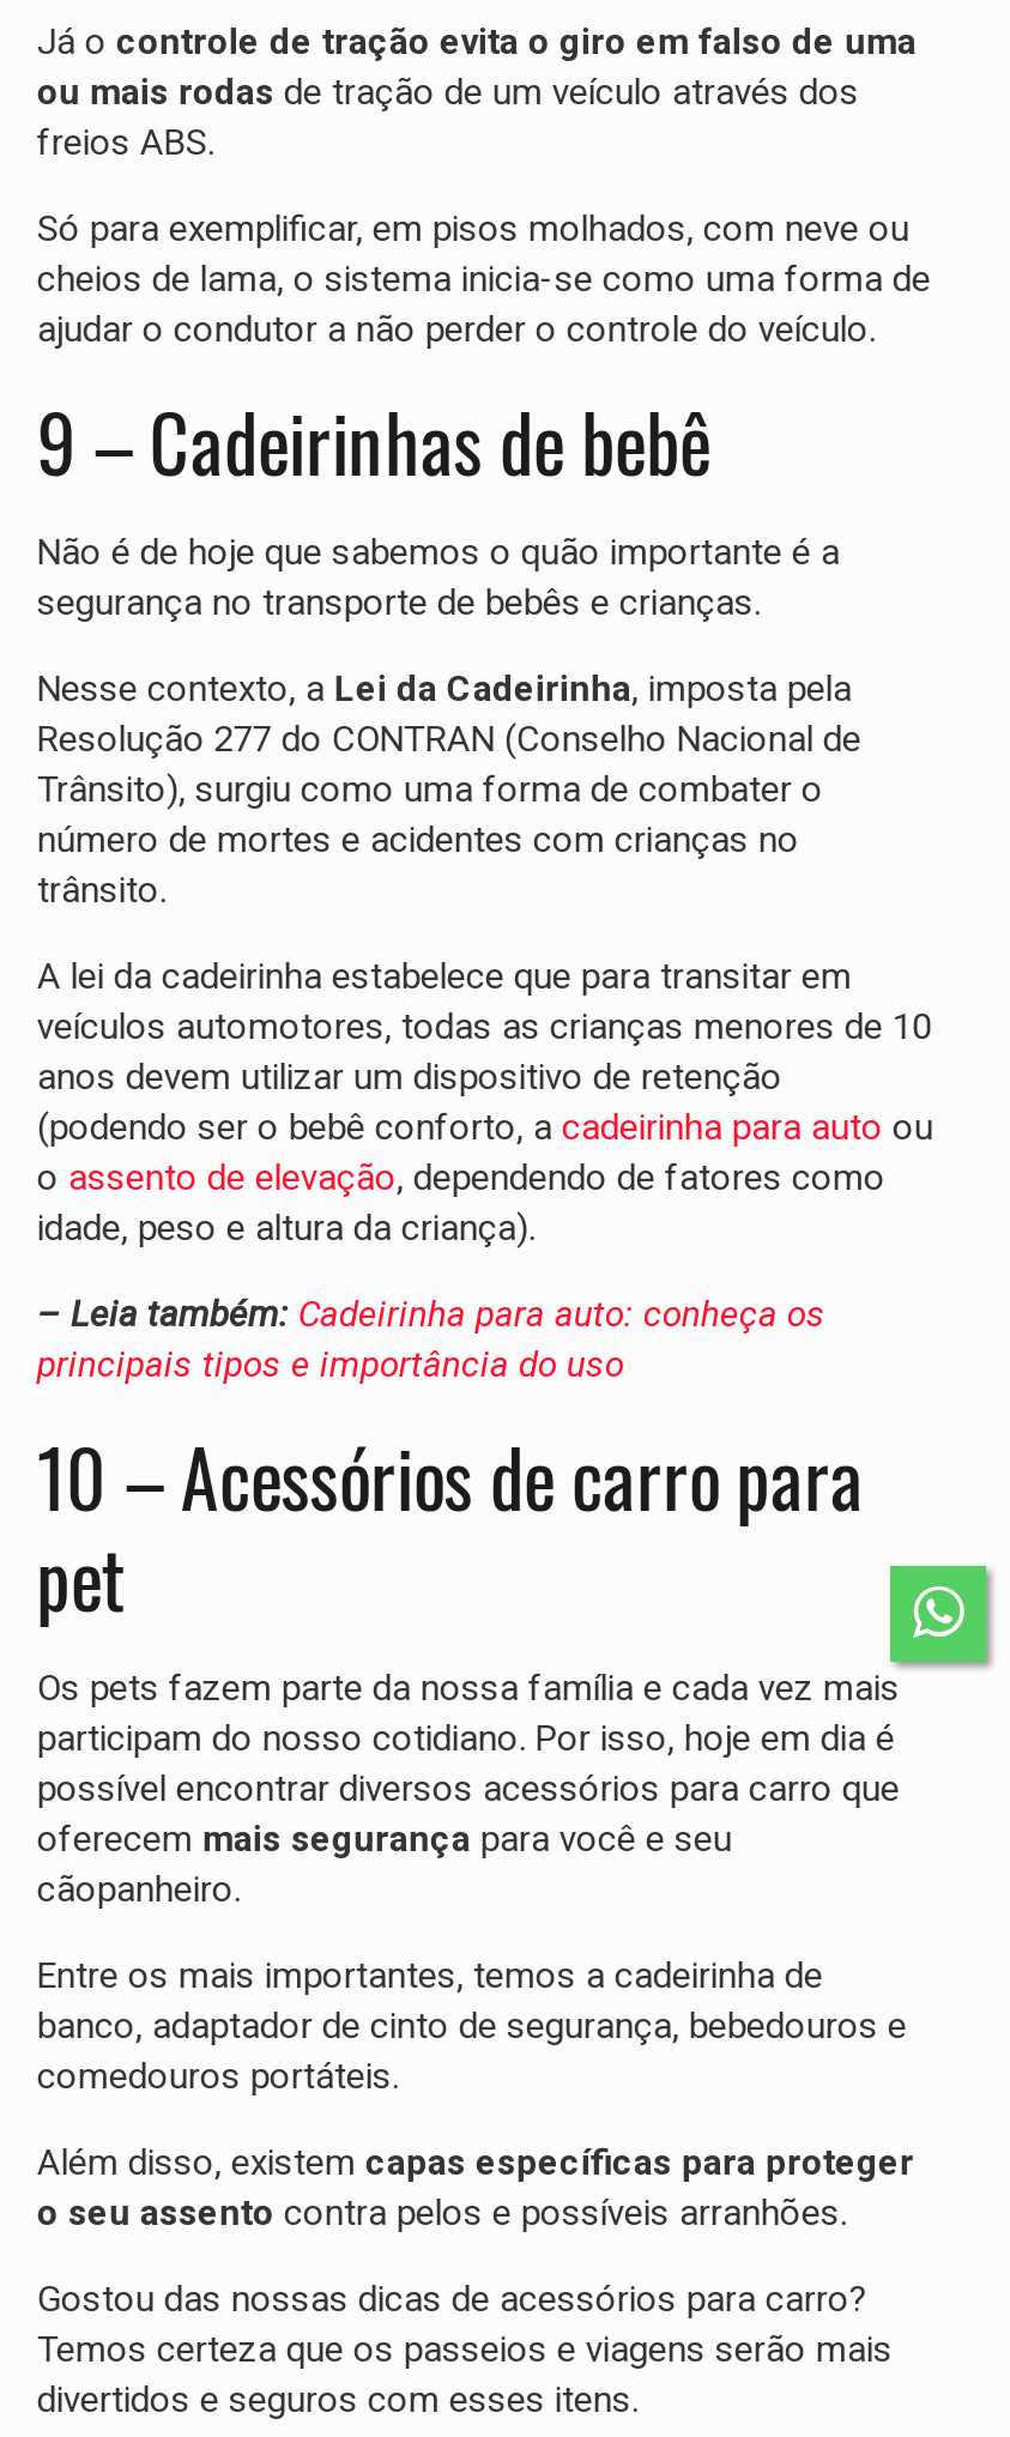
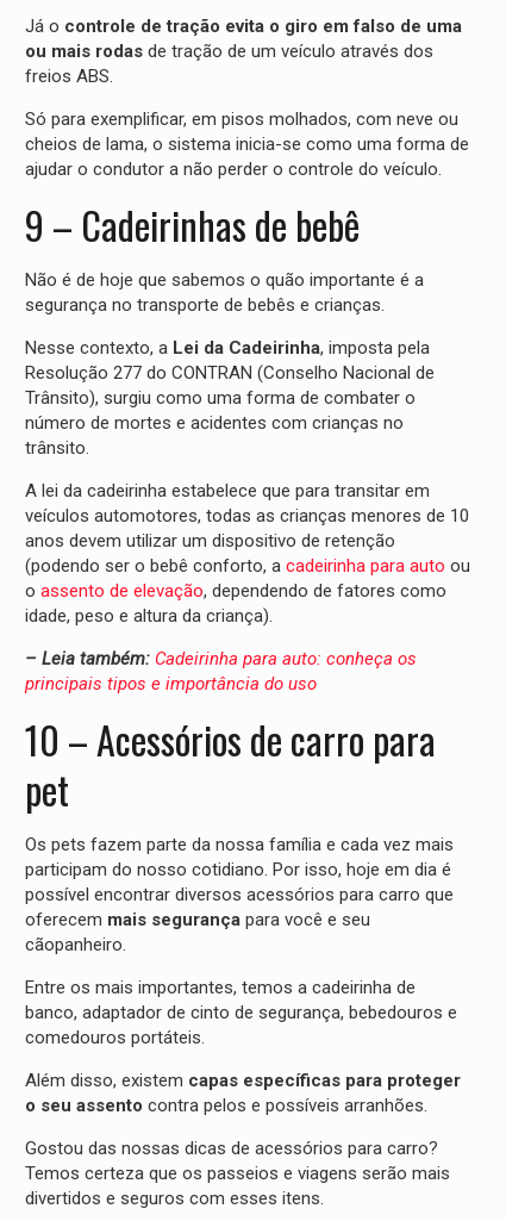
- [image]
